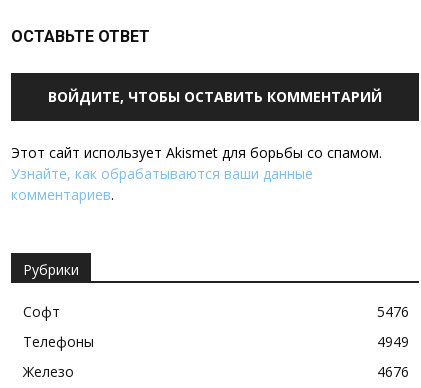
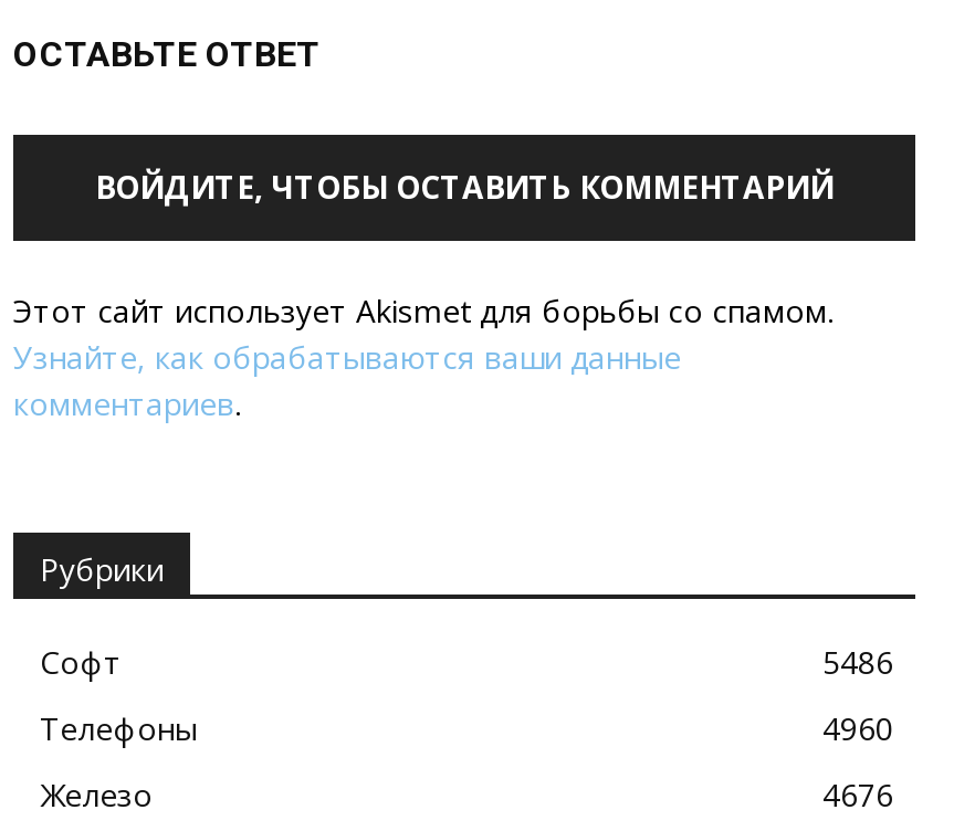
- 5476
+ 5486

- 4949
+ 4960
